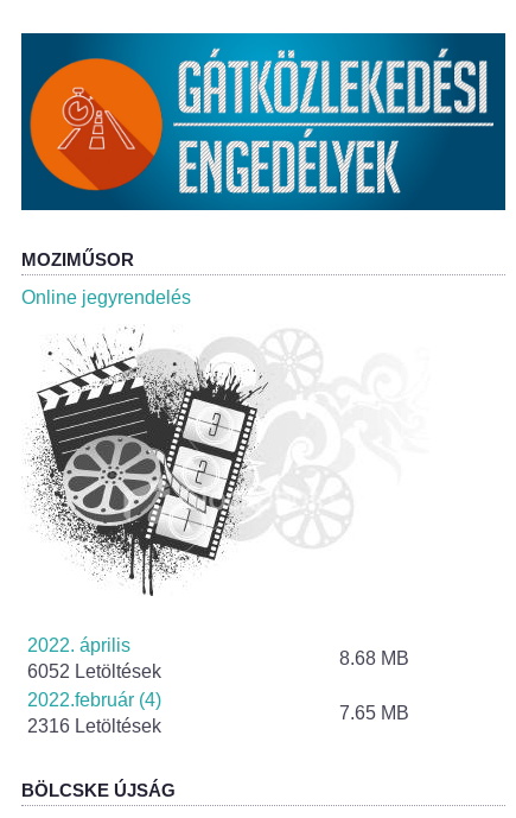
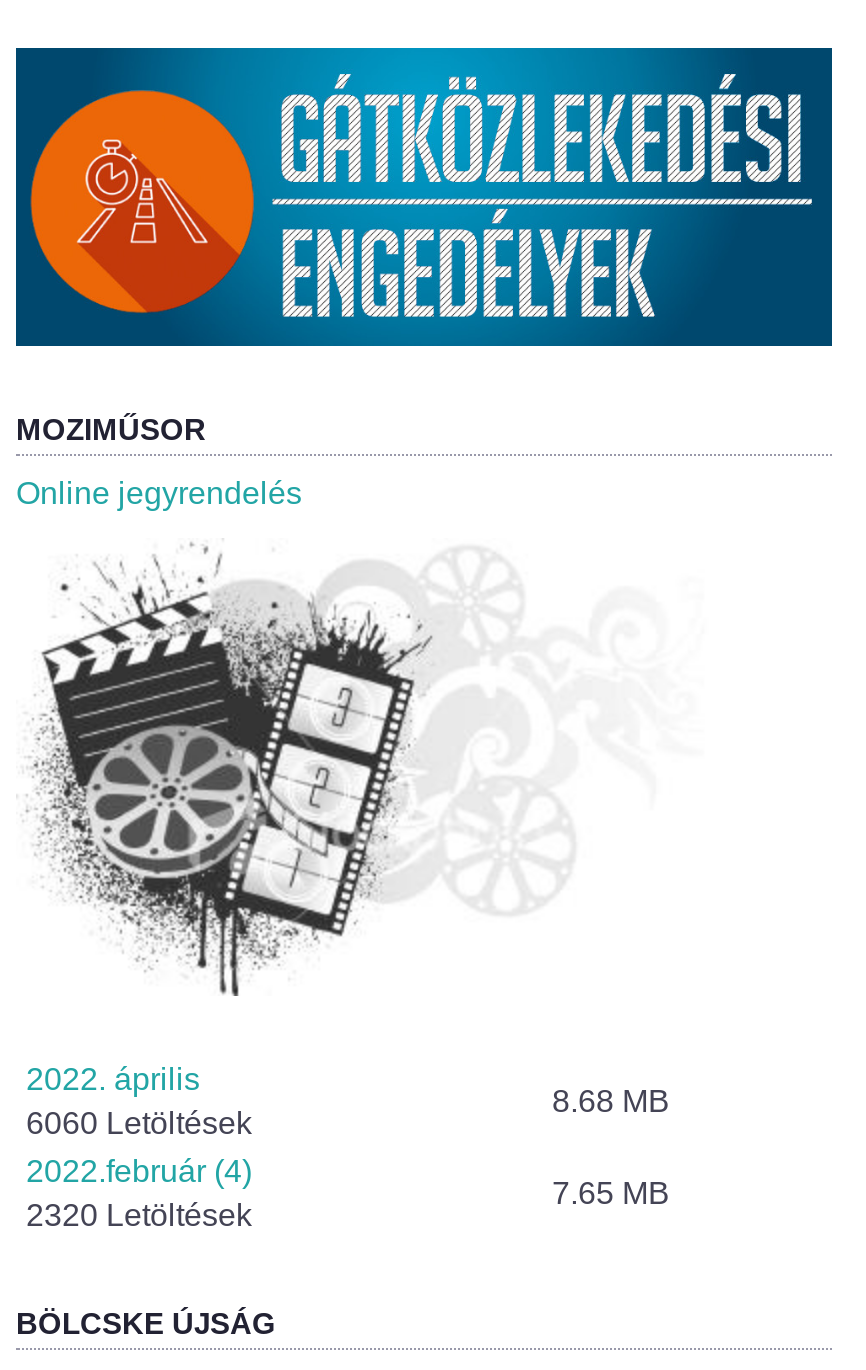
- 6052 Letöltések
+ 6060 Letöltések

- 2316 Letöltések
+ 2320 Letöltések
